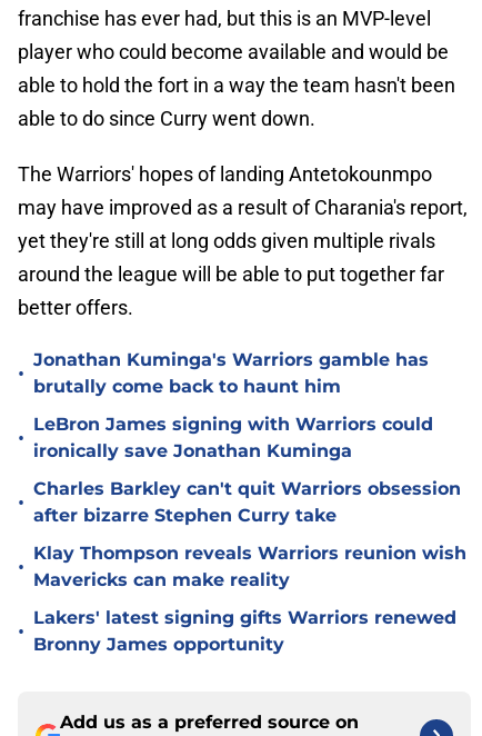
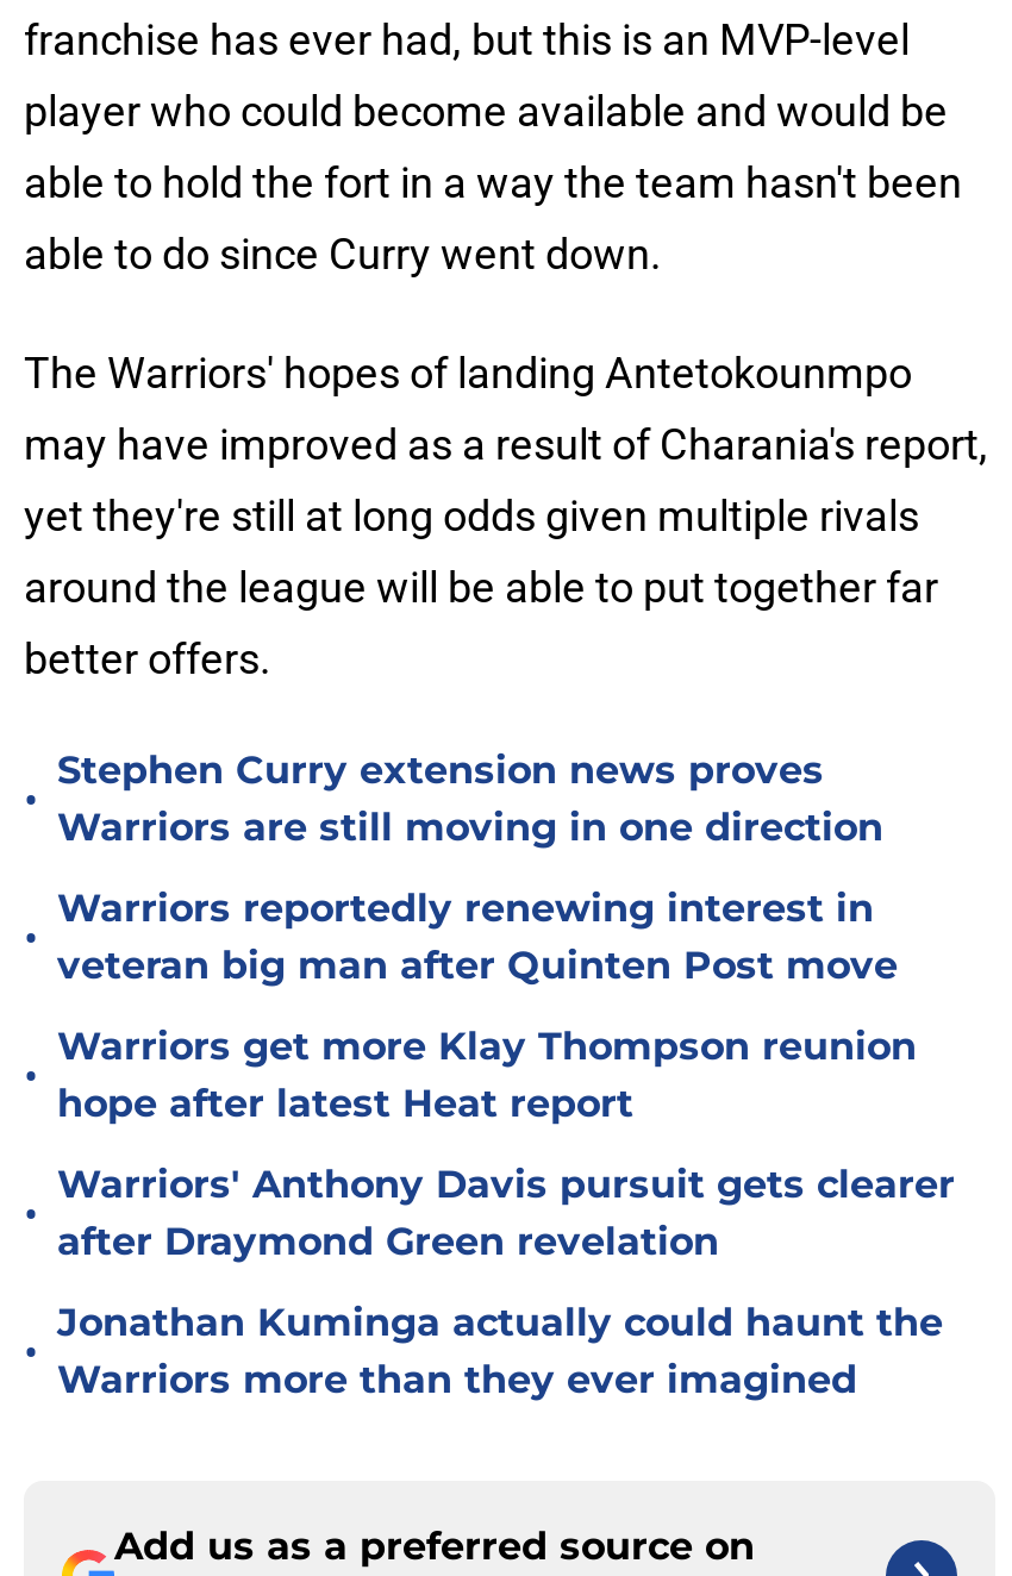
- Jonathan Kuminga's Warriors gamble has
- brutally come back to haunt him
+ Stephen Curry extension news proves
+ Warriors are still moving in one direction

- LeBron James signing with Warriors could
- ironically save Jonathan Kuminga
+ Warriors reportedly renewing interest in
+ veteran big man after Quinten Post move

- Charles Barkley can't quit Warriors obsession
- after bizarre Stephen Curry take
+ Warriors get more Klay Thompson reunion
+ hope after latest Heat report

- Klay Thompson reveals Warriors reunion wish
- Mavericks can make reality
+ Warriors' Anthony Davis pursuit gets clearer
+ after Draymond Green revelation

- Lakers' latest signing gifts Warriors renewed
- Bronny James opportunity
+ Jonathan Kuminga actually could haunt the
+ Warriors more than they ever imagined
